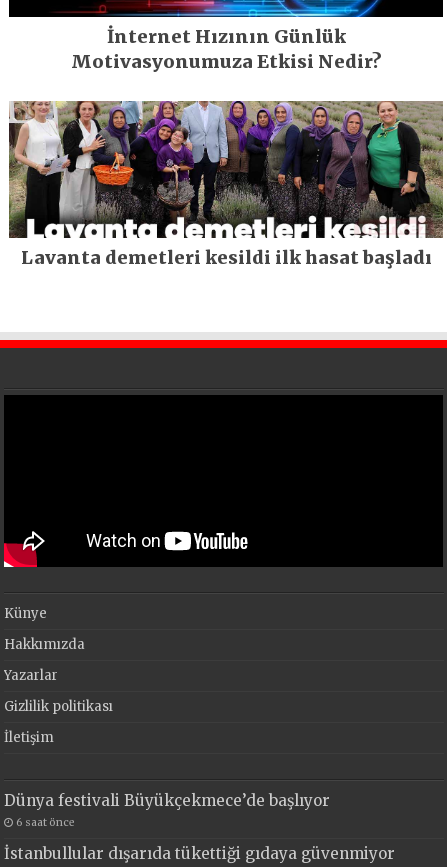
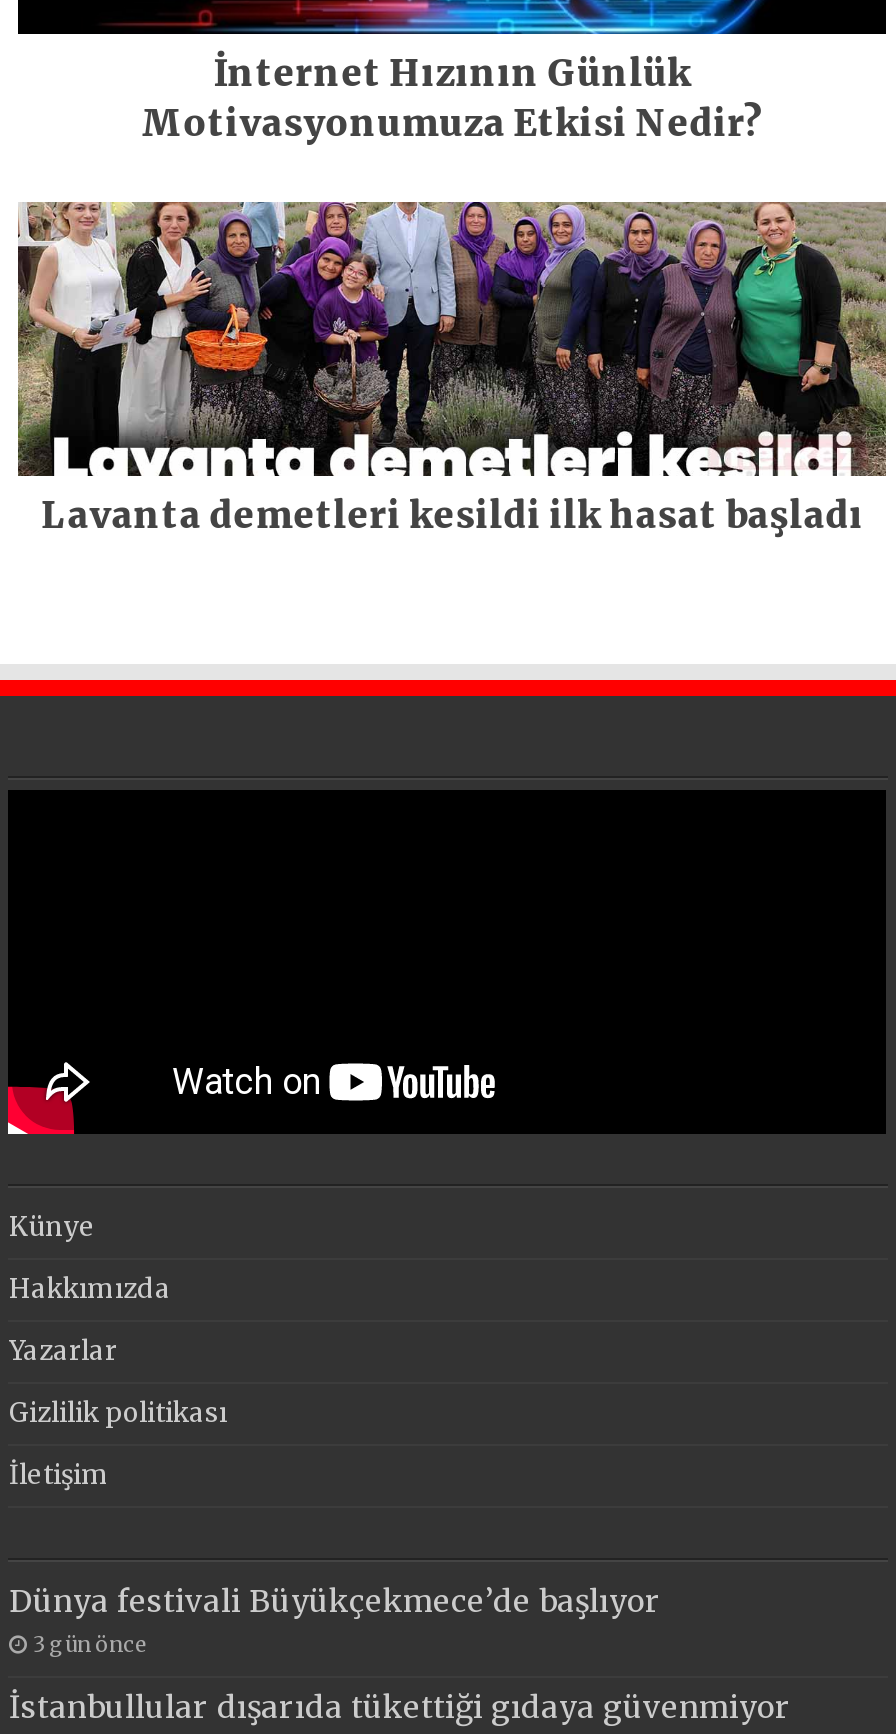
- 6 saat önce
+ 3 gün önce
